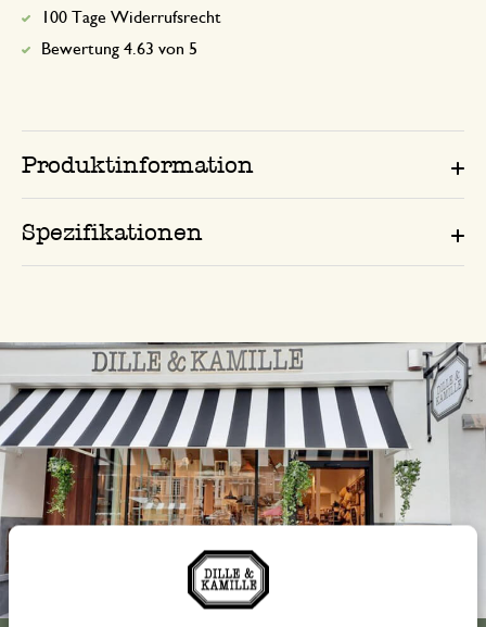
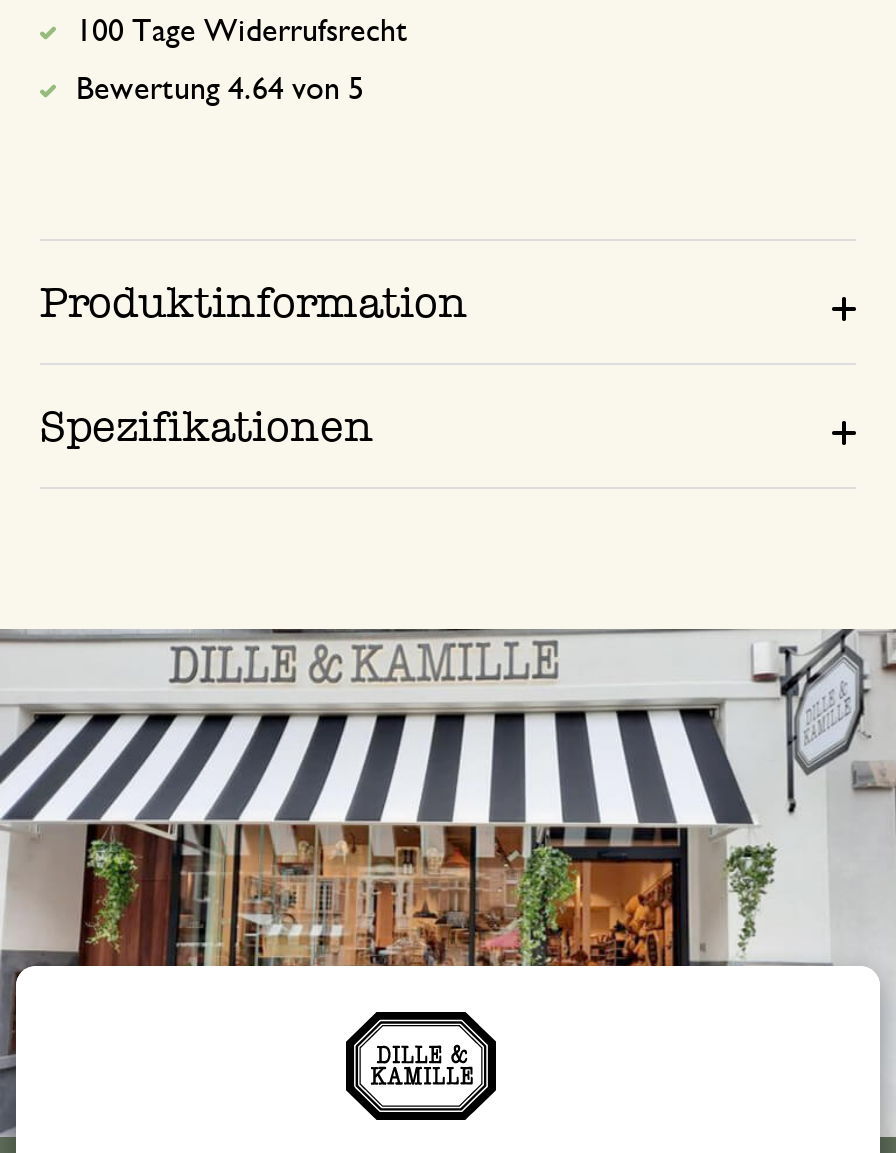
- Bewertung 4.63 von 5
+ Bewertung 4.64 von 5
